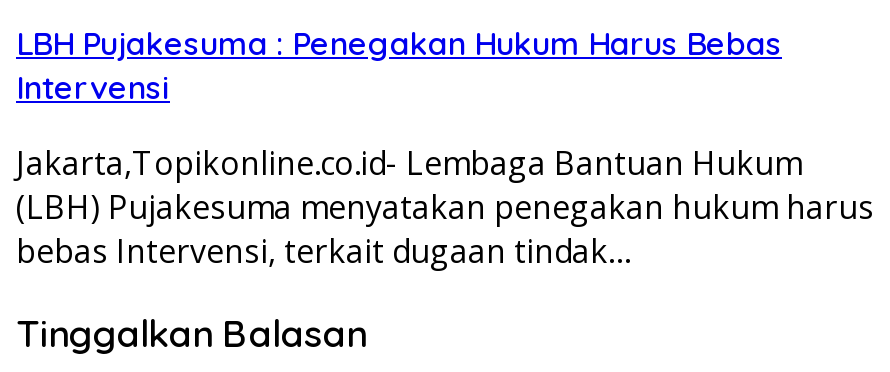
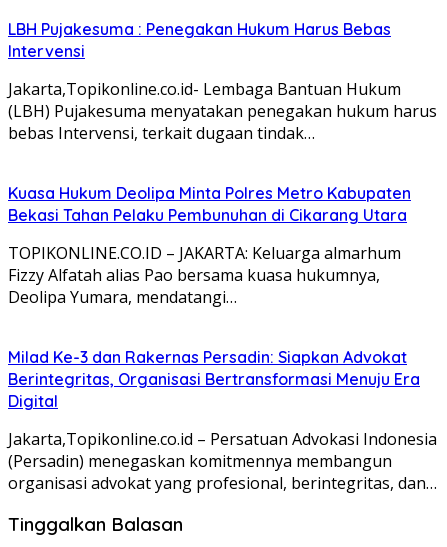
+ Kuasa Hukum Deolipa Minta Polres Metro Kabupaten
+ Bekasi Tahan Pelaku Pembunuhan di Cikarang Utara
+ TOPIKONLINE.CO.ID – JAKARTA: Keluarga almarhum
+ Fizzy Alfatah alias Pao bersama kuasa hukumnya,
+ Deolipa Yumara, mendatangi…
+ Milad Ke-3 dan Rakernas Persadin: Siapkan Advokat
+ Berintegritas, Organisasi Bertransformasi Menuju Era
+ Digital
+ Jakarta,Topikonline.co.id – Persatuan Advokasi Indonesia
+ (Persadin) menegaskan komitmennya membangun
+ organisasi advokat yang profesional, berintegritas, dan…
